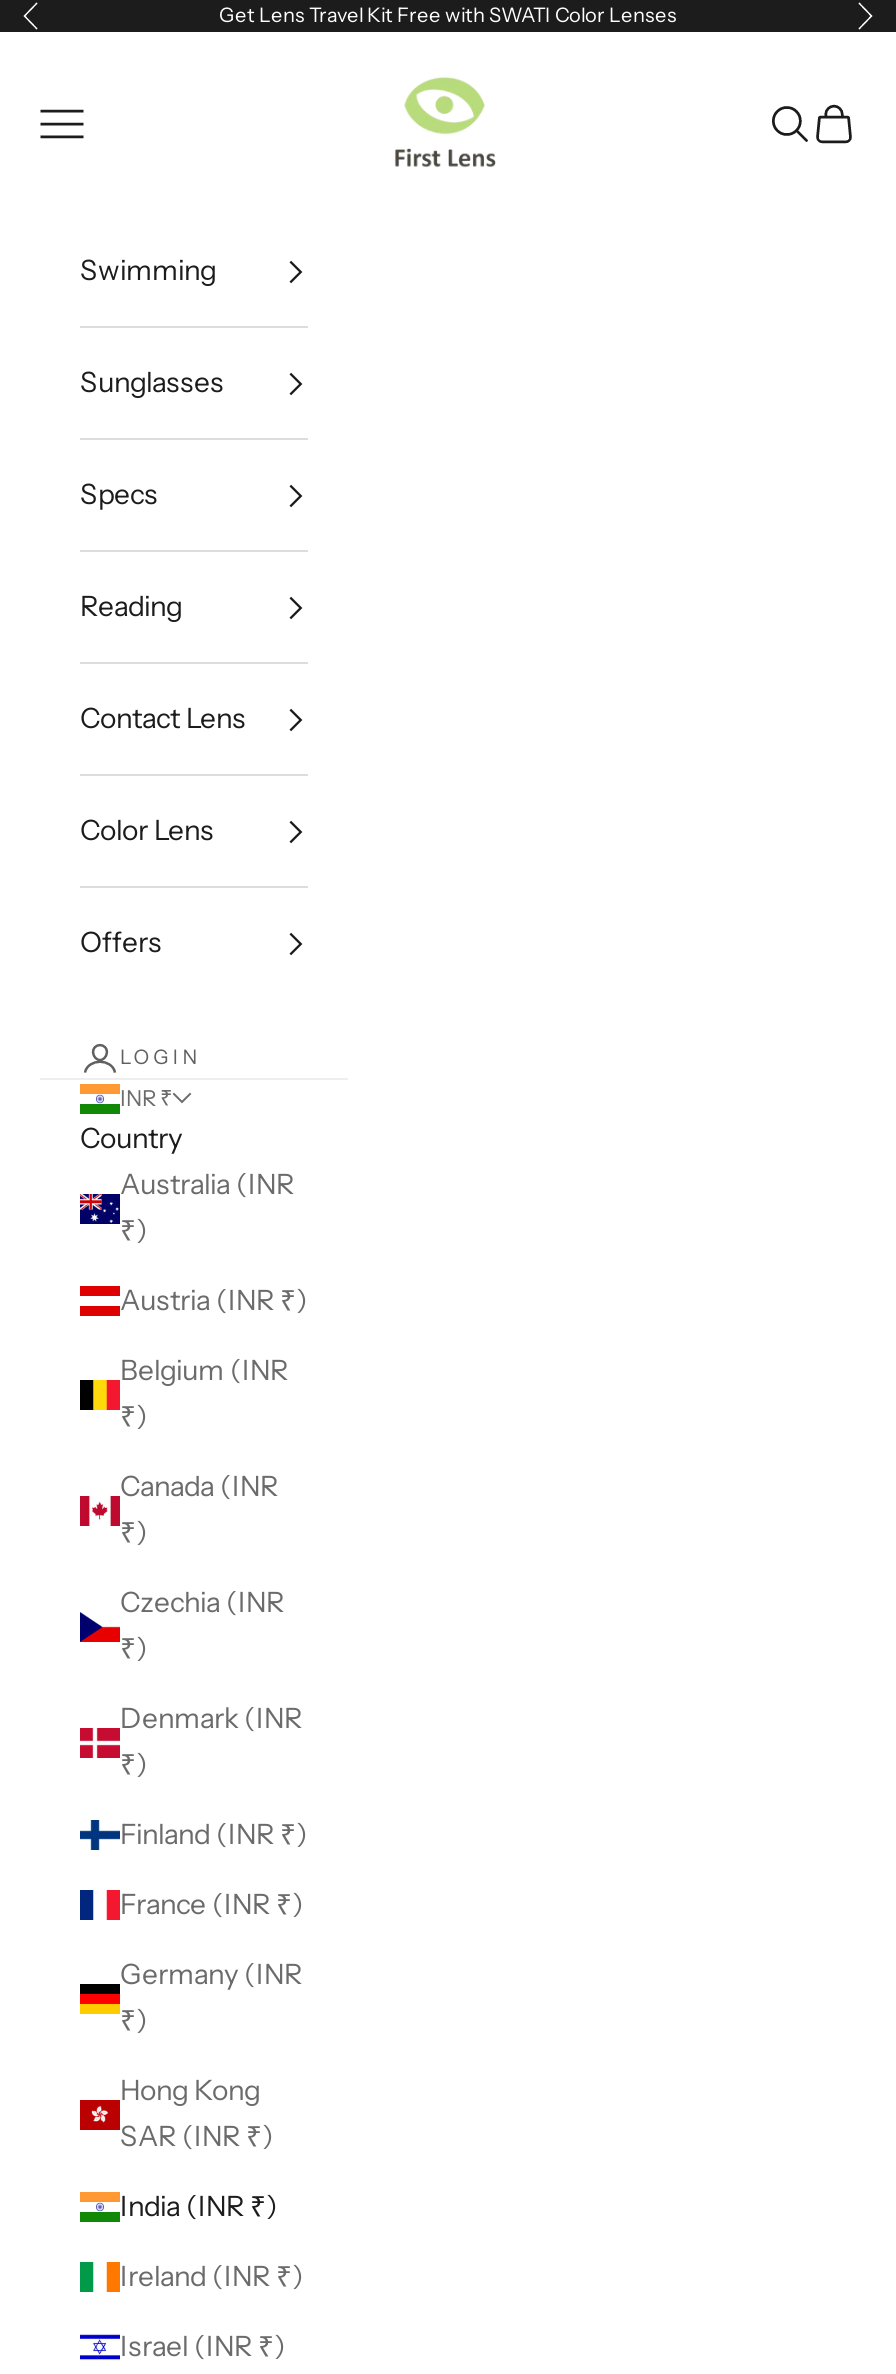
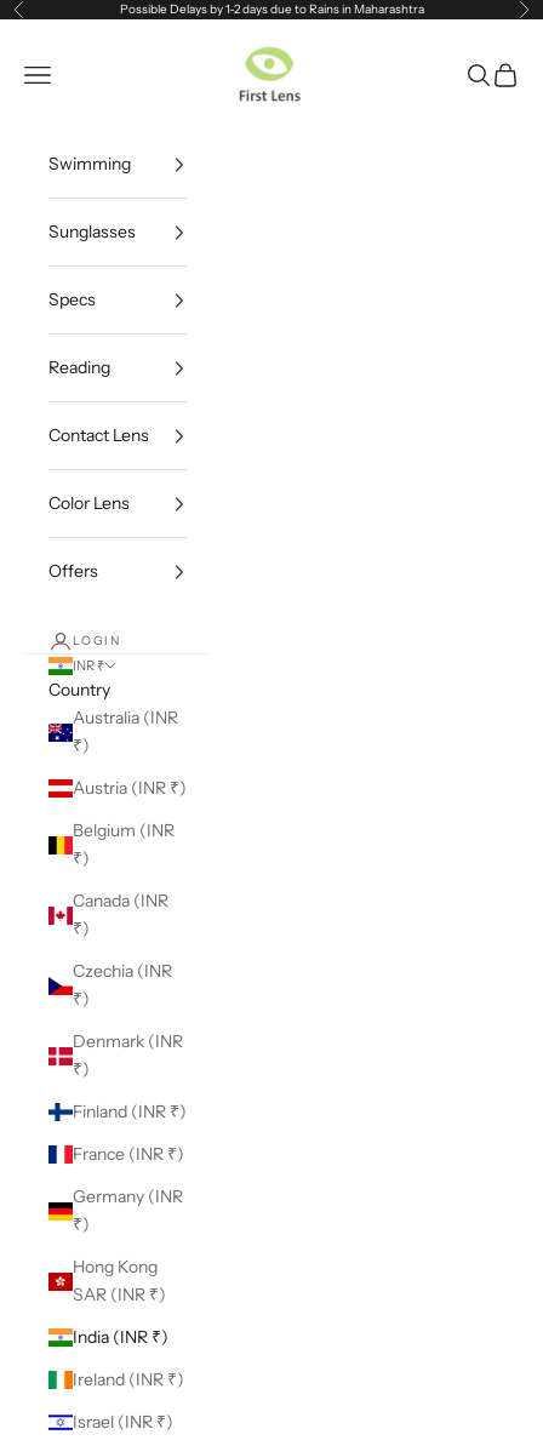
- Get Lens Travel Kit Free with SWATI Color Lenses
+ Possible Delays by 1-2 days due to Rains in Maharashtra
